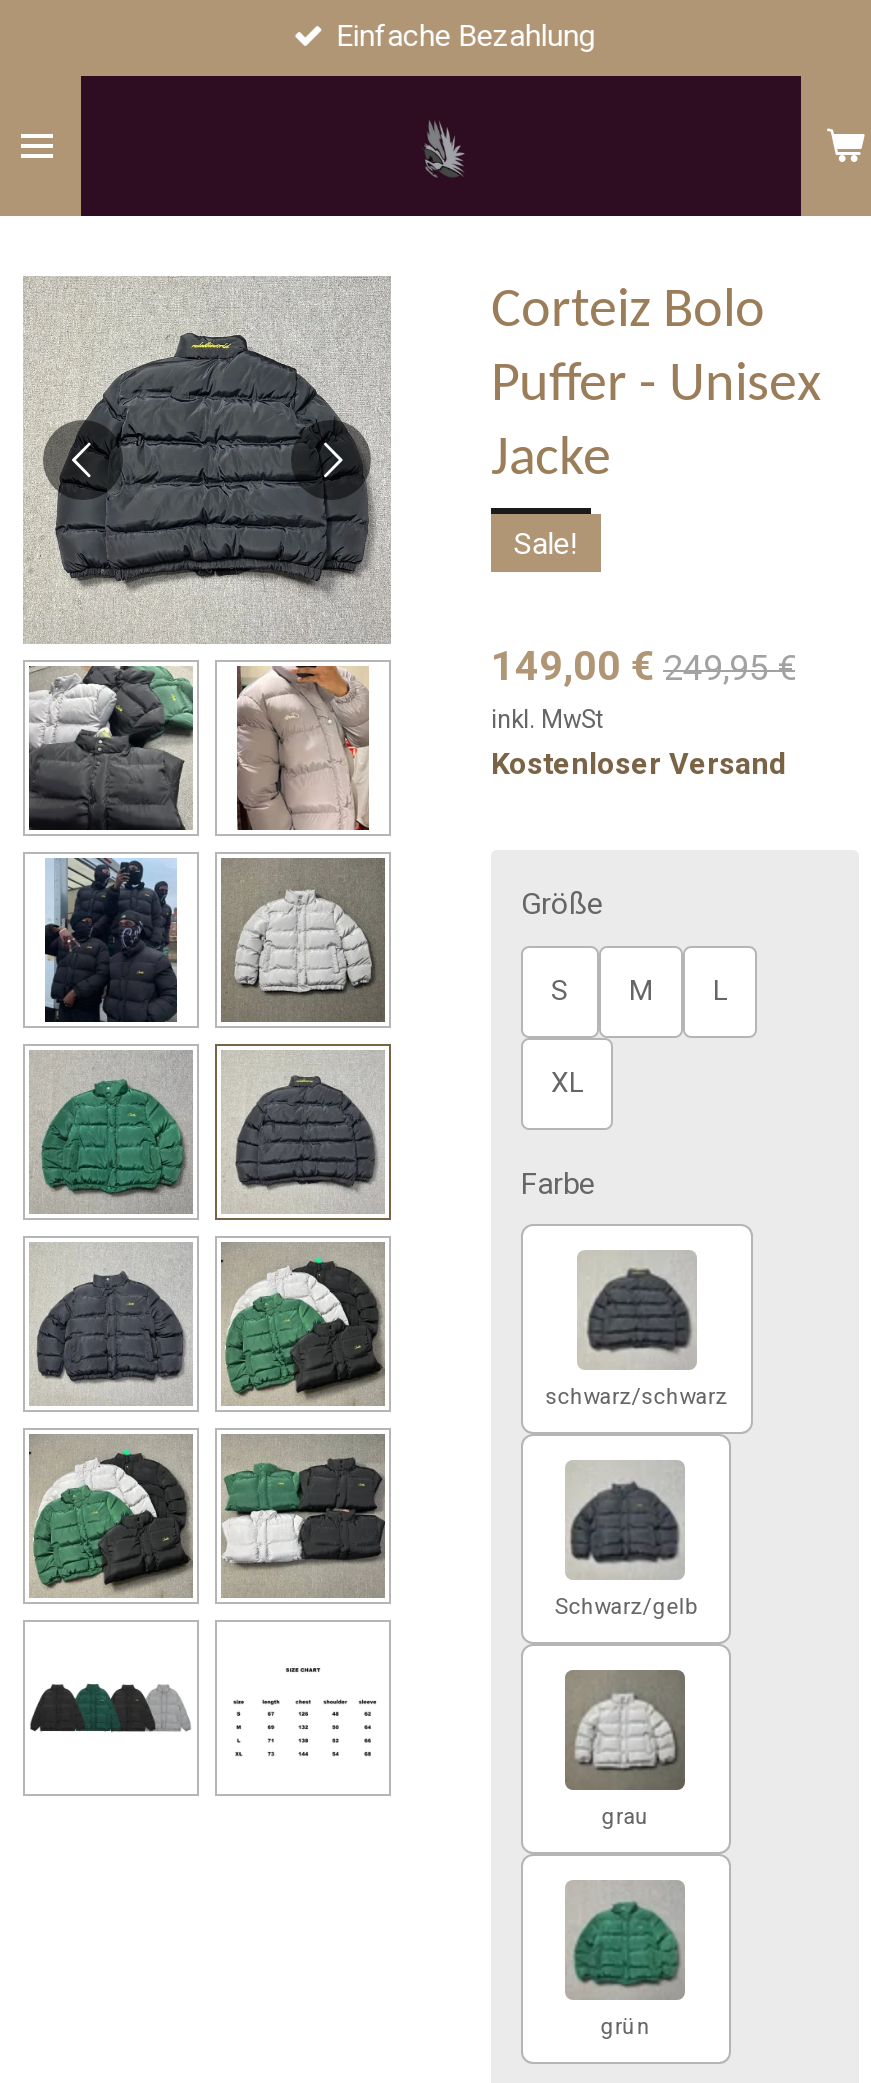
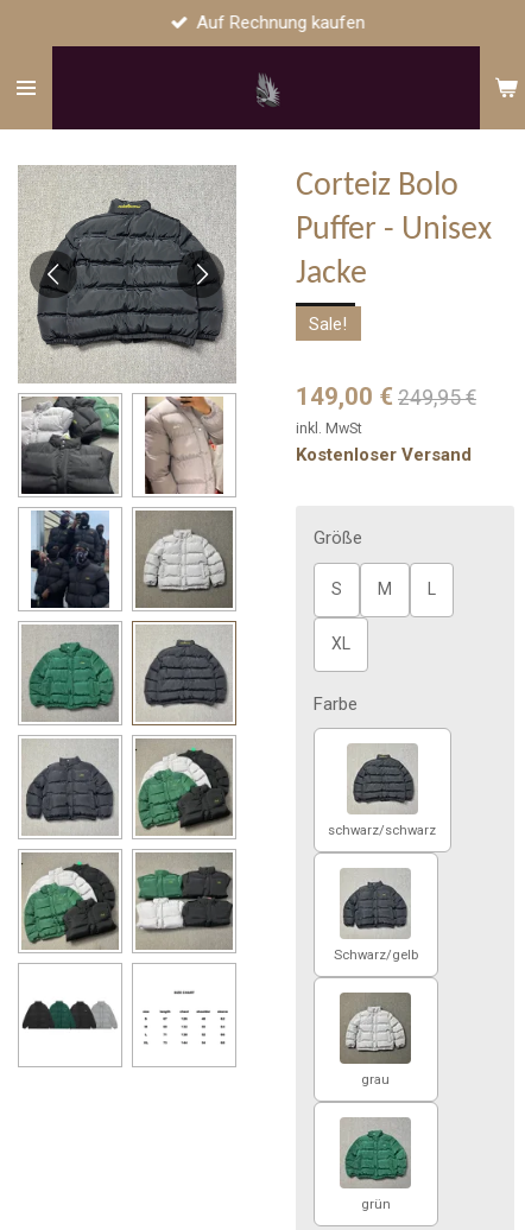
- Einfache Bezahlung
+ Auf Rechnung kaufen
